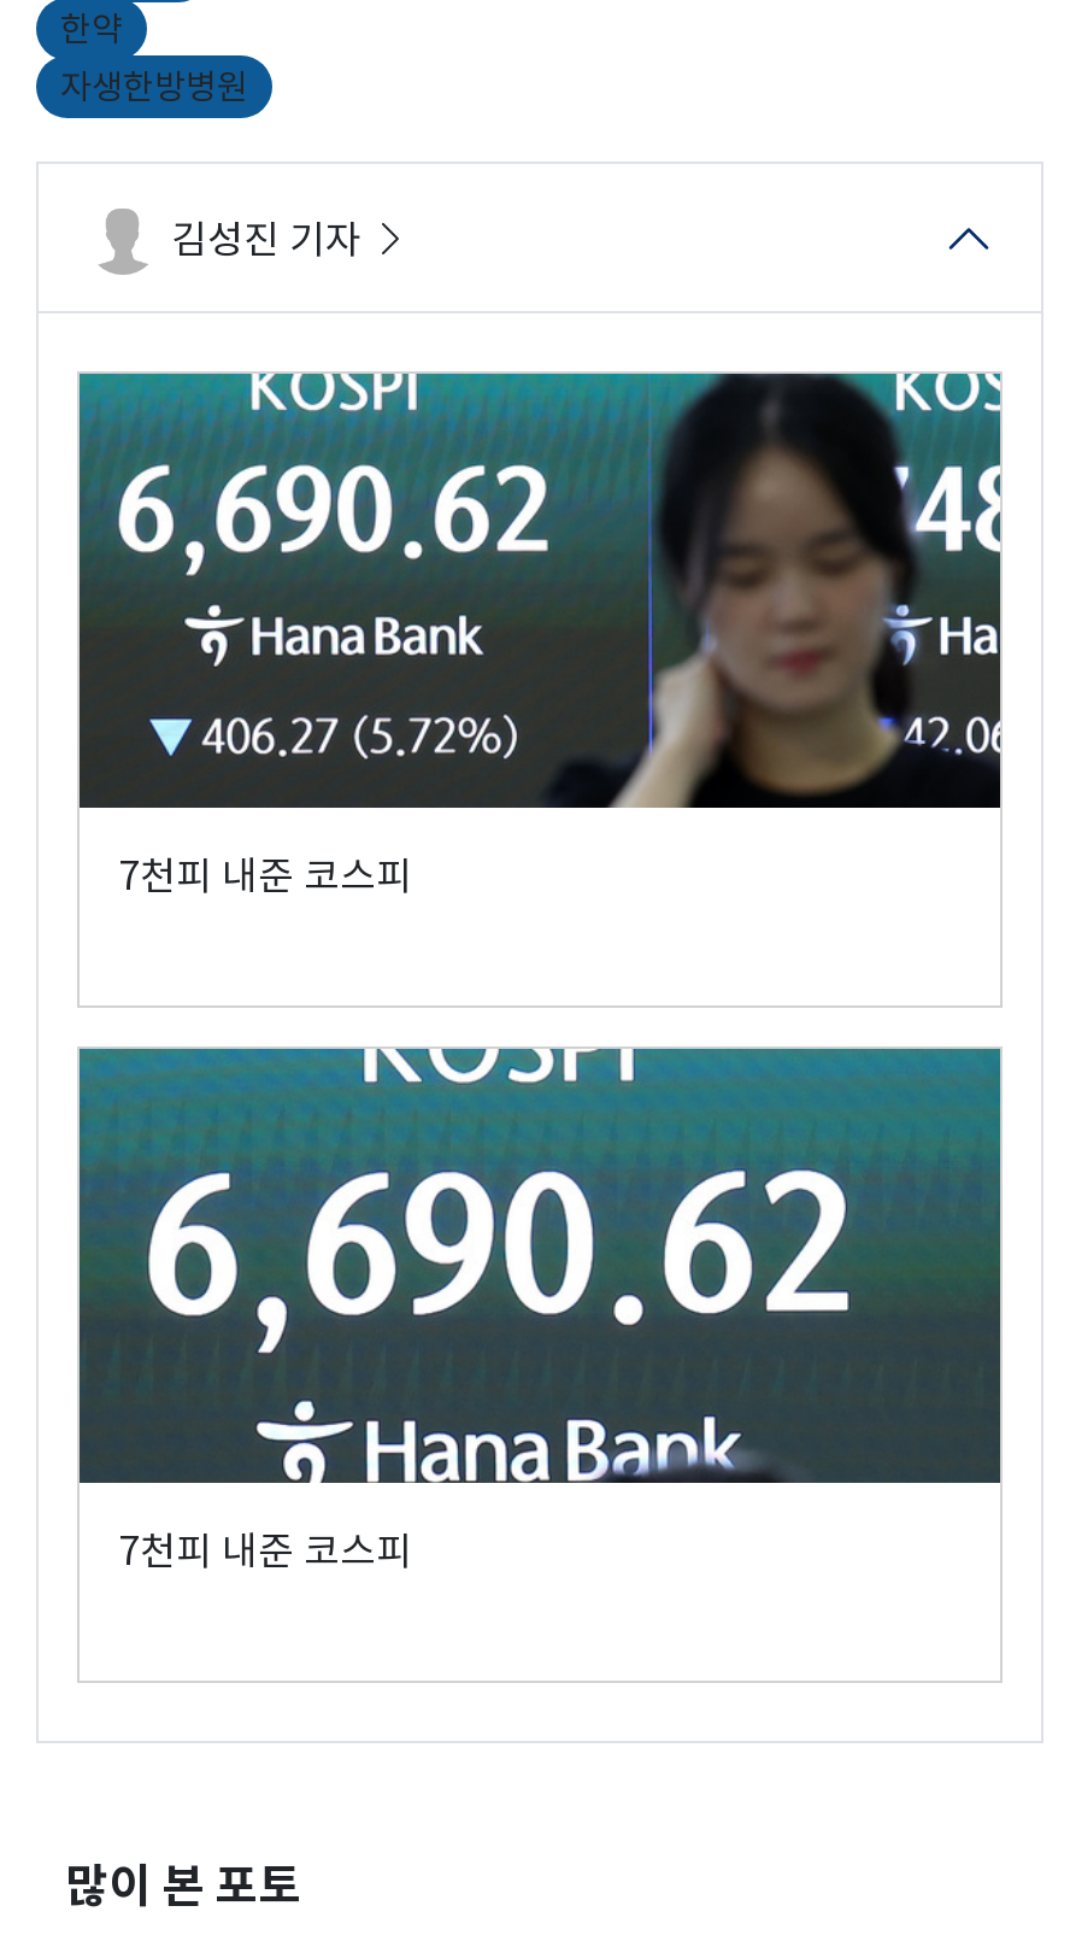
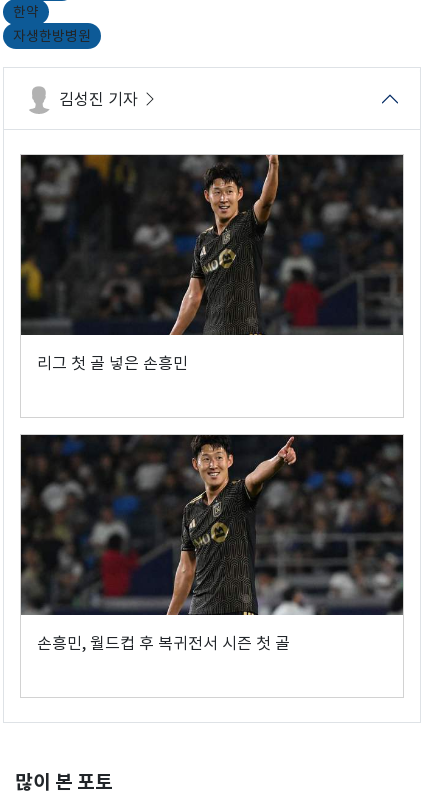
- [image]
- 7천피 내준 코스피
+ [image]
+ 리그 첫 골 넣은 손흥민

- [image]
- 7천피 내준 코스피
+ [image]
+ 손흥민, 월드컵 후 복귀전서 시즌 첫 골
